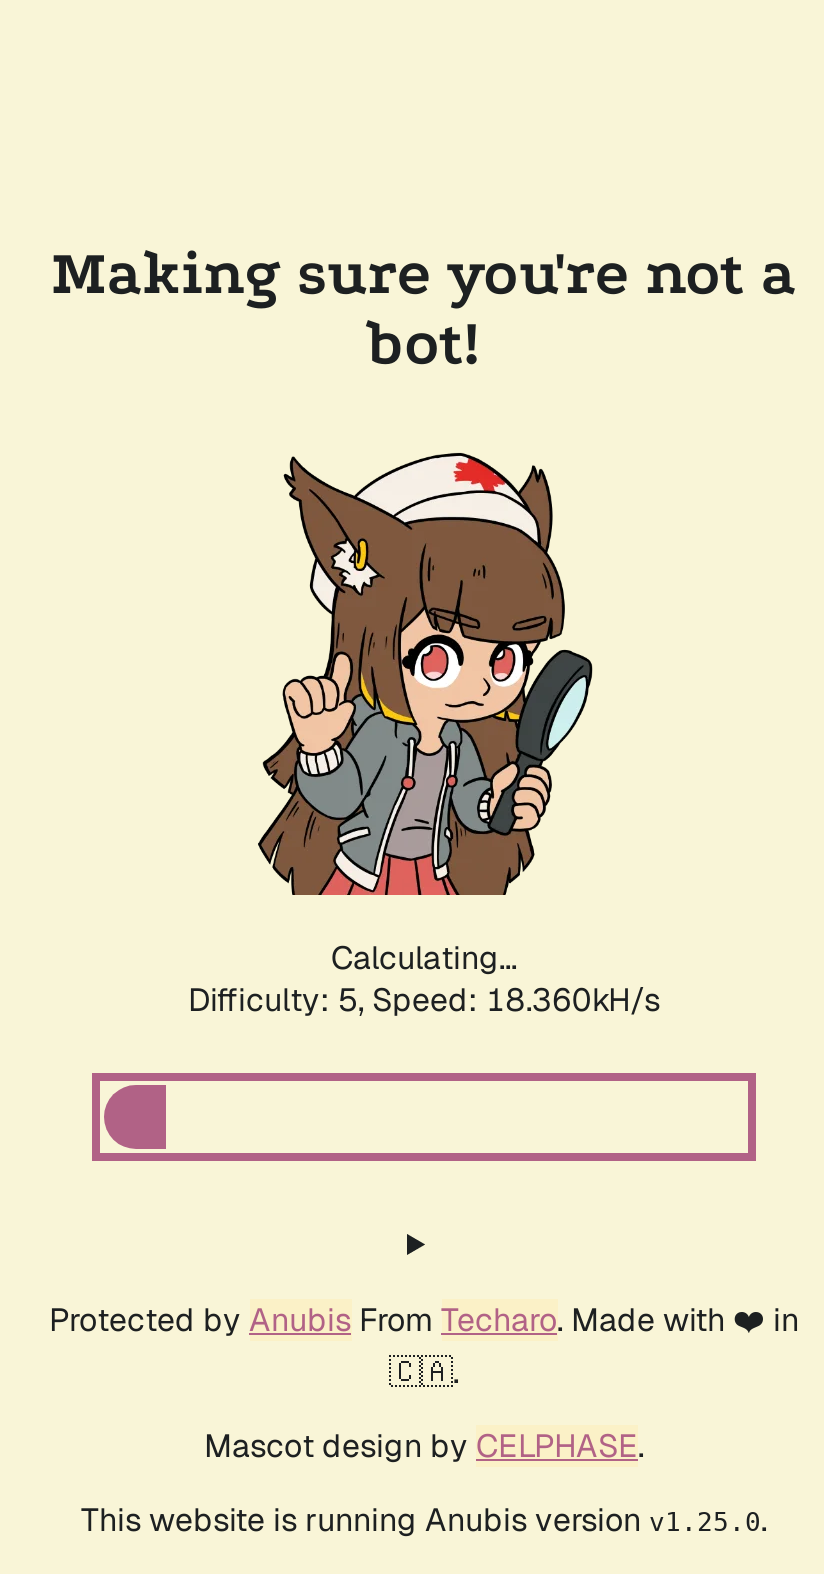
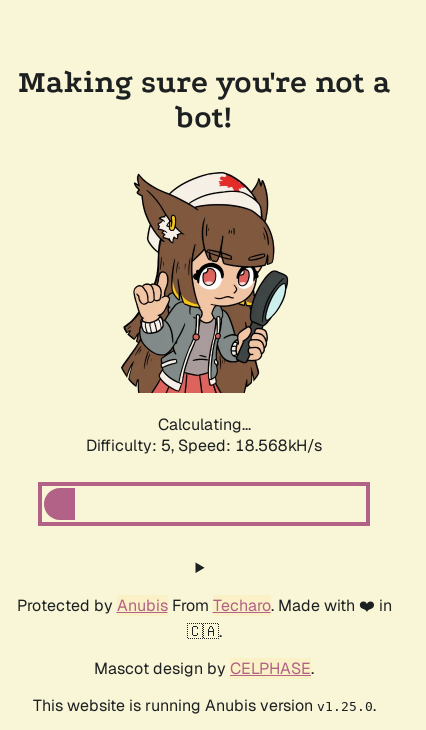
- Difficulty: 5, Speed: 18.360kH/s
+ Difficulty: 5, Speed: 18.568kH/s
